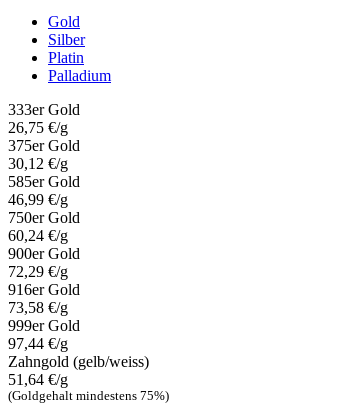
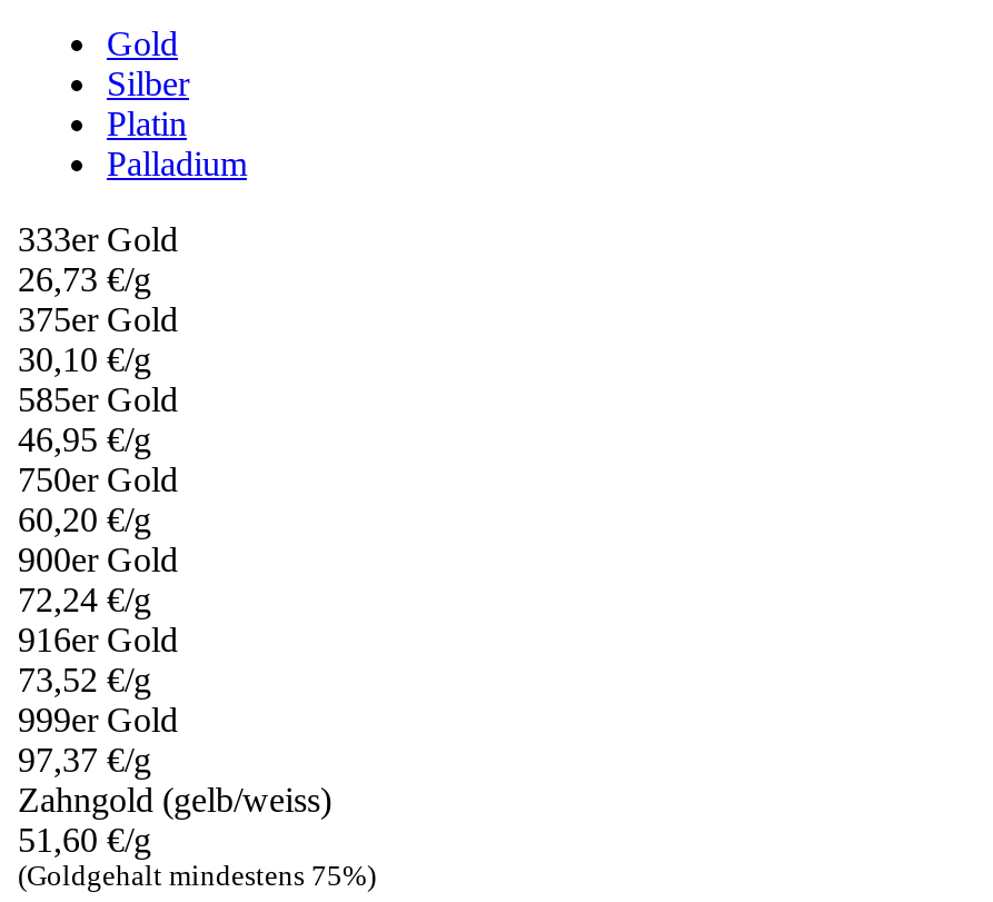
- 26,75 €/g
+ 26,73 €/g

- 30,12 €/g
+ 30,10 €/g

- 46,99 €/g
+ 46,95 €/g

- 60,24 €/g
+ 60,20 €/g

- 72,29 €/g
+ 72,24 €/g

- 73,58 €/g
+ 73,52 €/g

- 97,44 €/g
+ 97,37 €/g

- 51,64 €/g
+ 51,60 €/g
